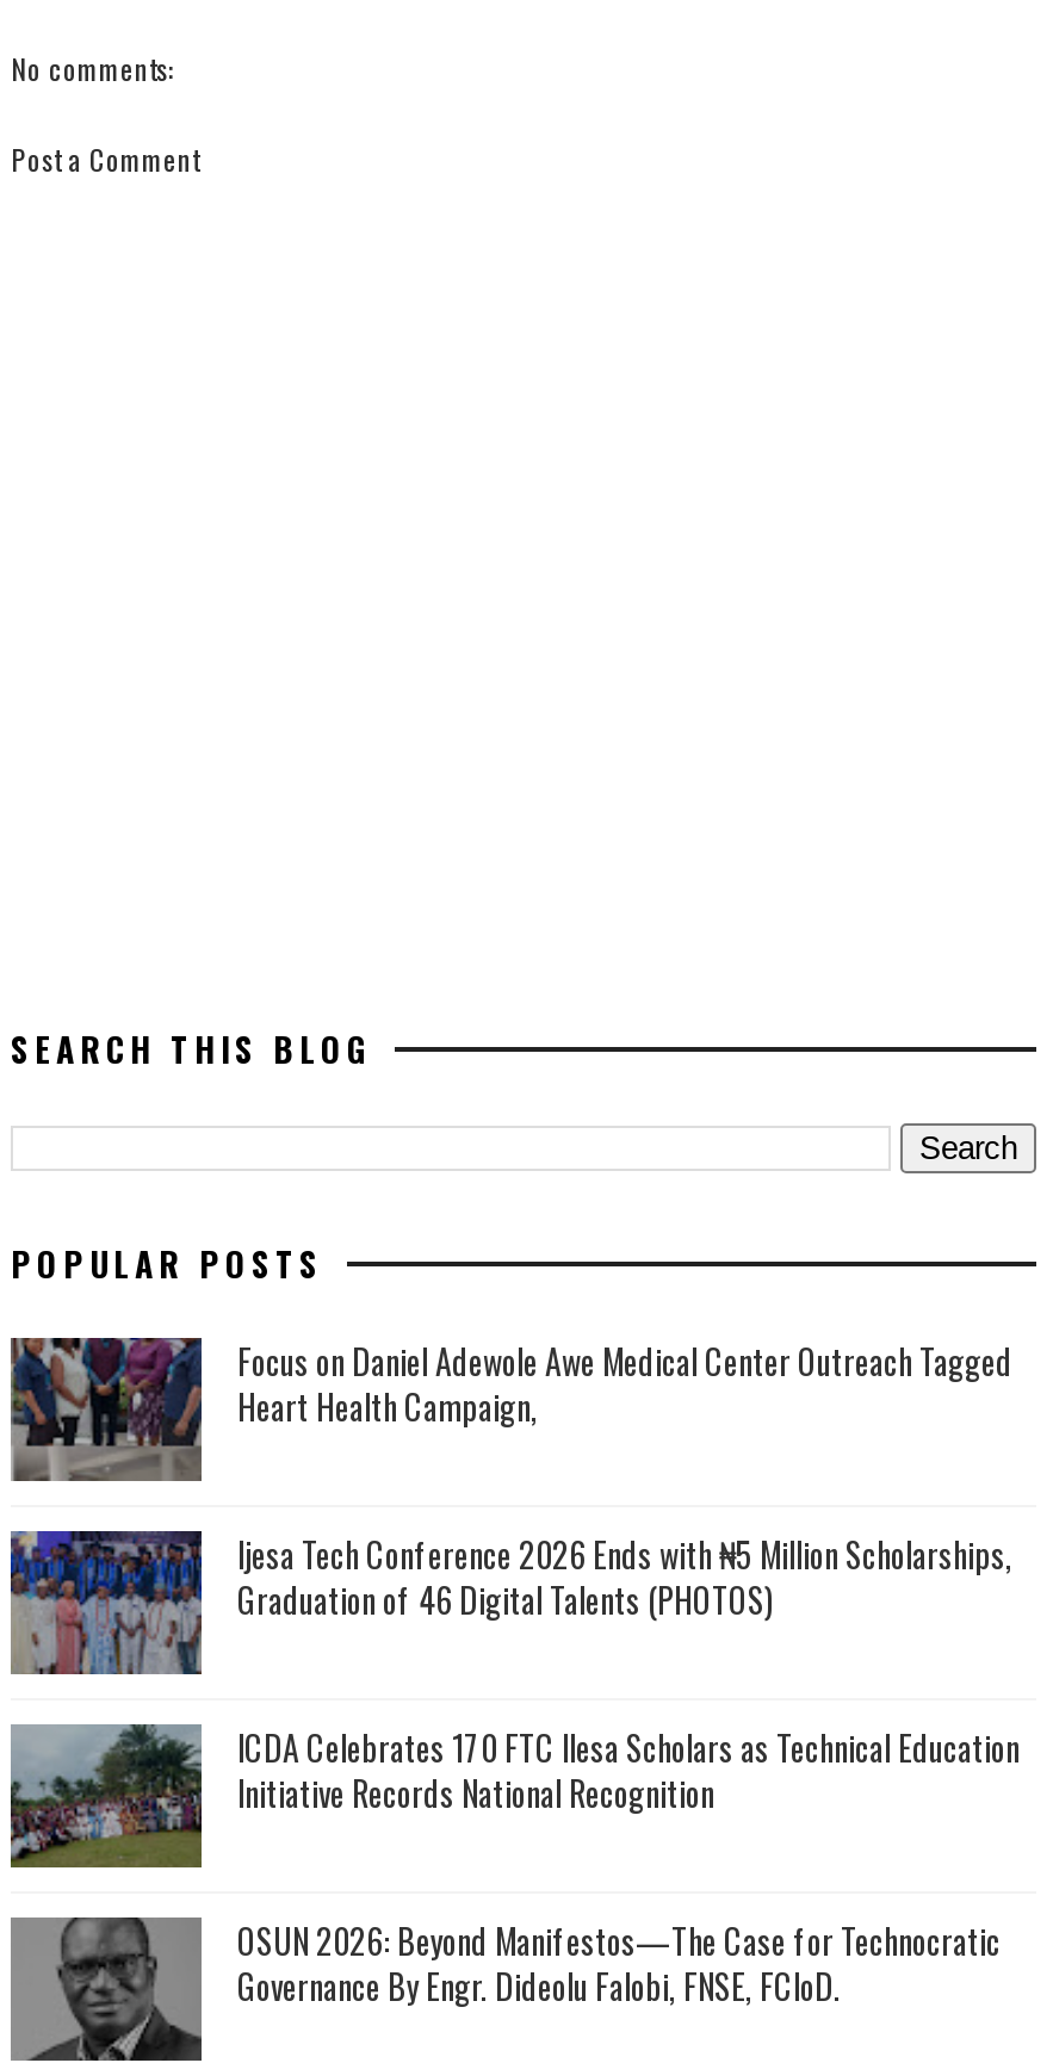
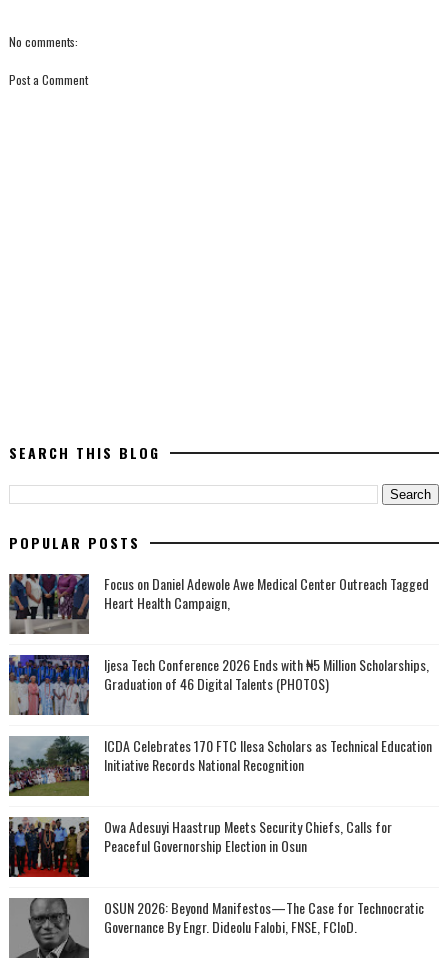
+ [image]
+ Owa Adesuyi Haastrup Meets Security Chiefs, Calls for
+ Peaceful Governorship Election in Osun
